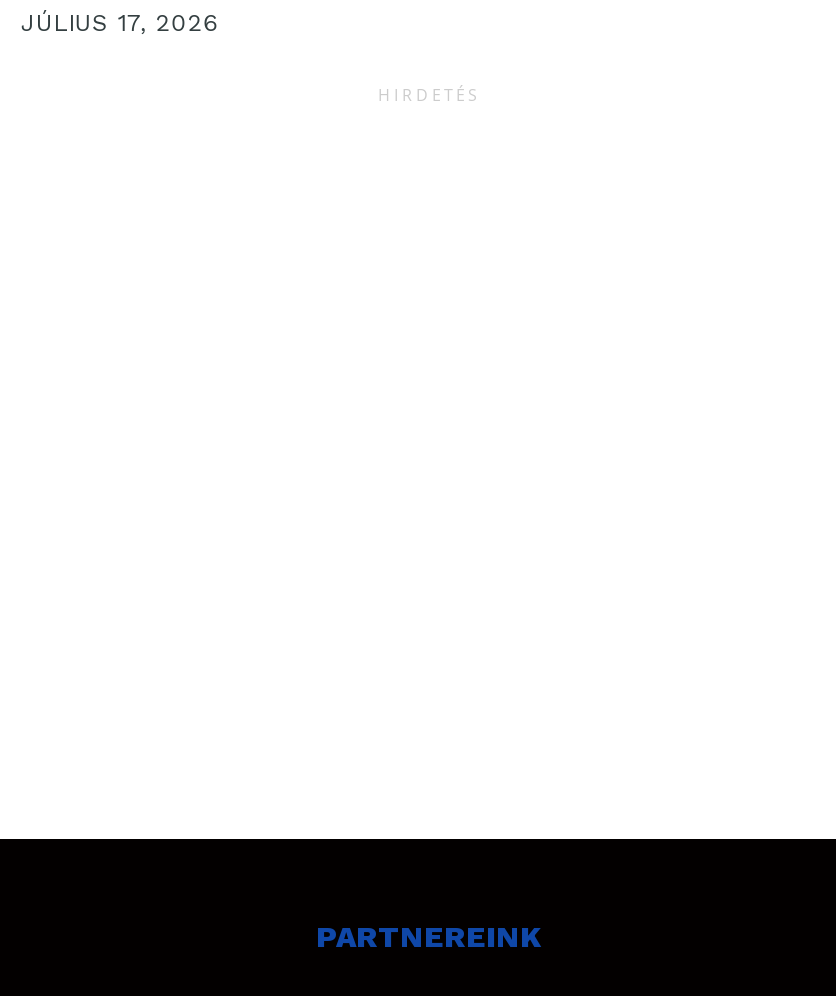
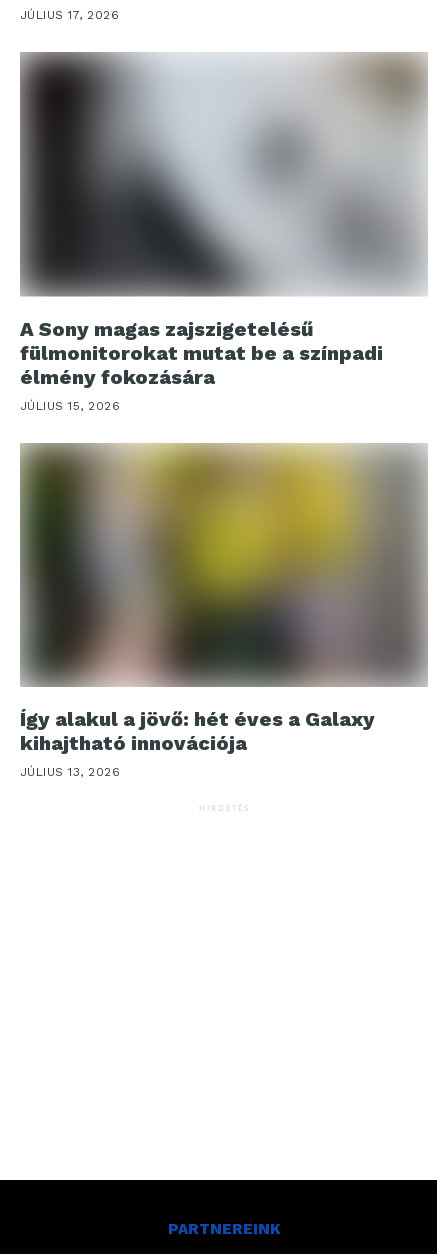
+ [image]
+ A Sony magas zajszigetelésű
+ fülmonitorokat mutat be a színpadi
+ élmény fokozására
+ JÚLIUS 15, 2026

+ [image]
+ Így alakul a jövő: hét éves a Galaxy
+ kihajtható innovációja
+ JÚLIUS 13, 2026
